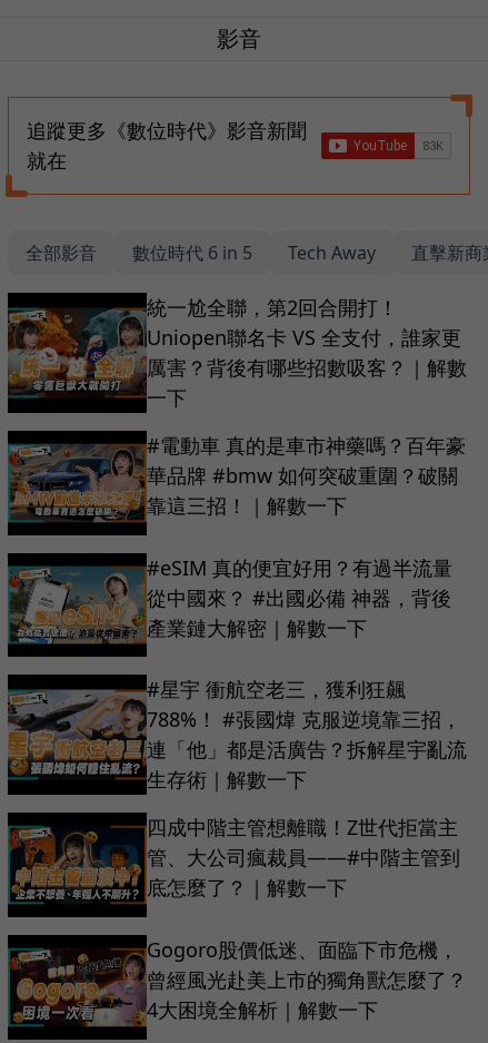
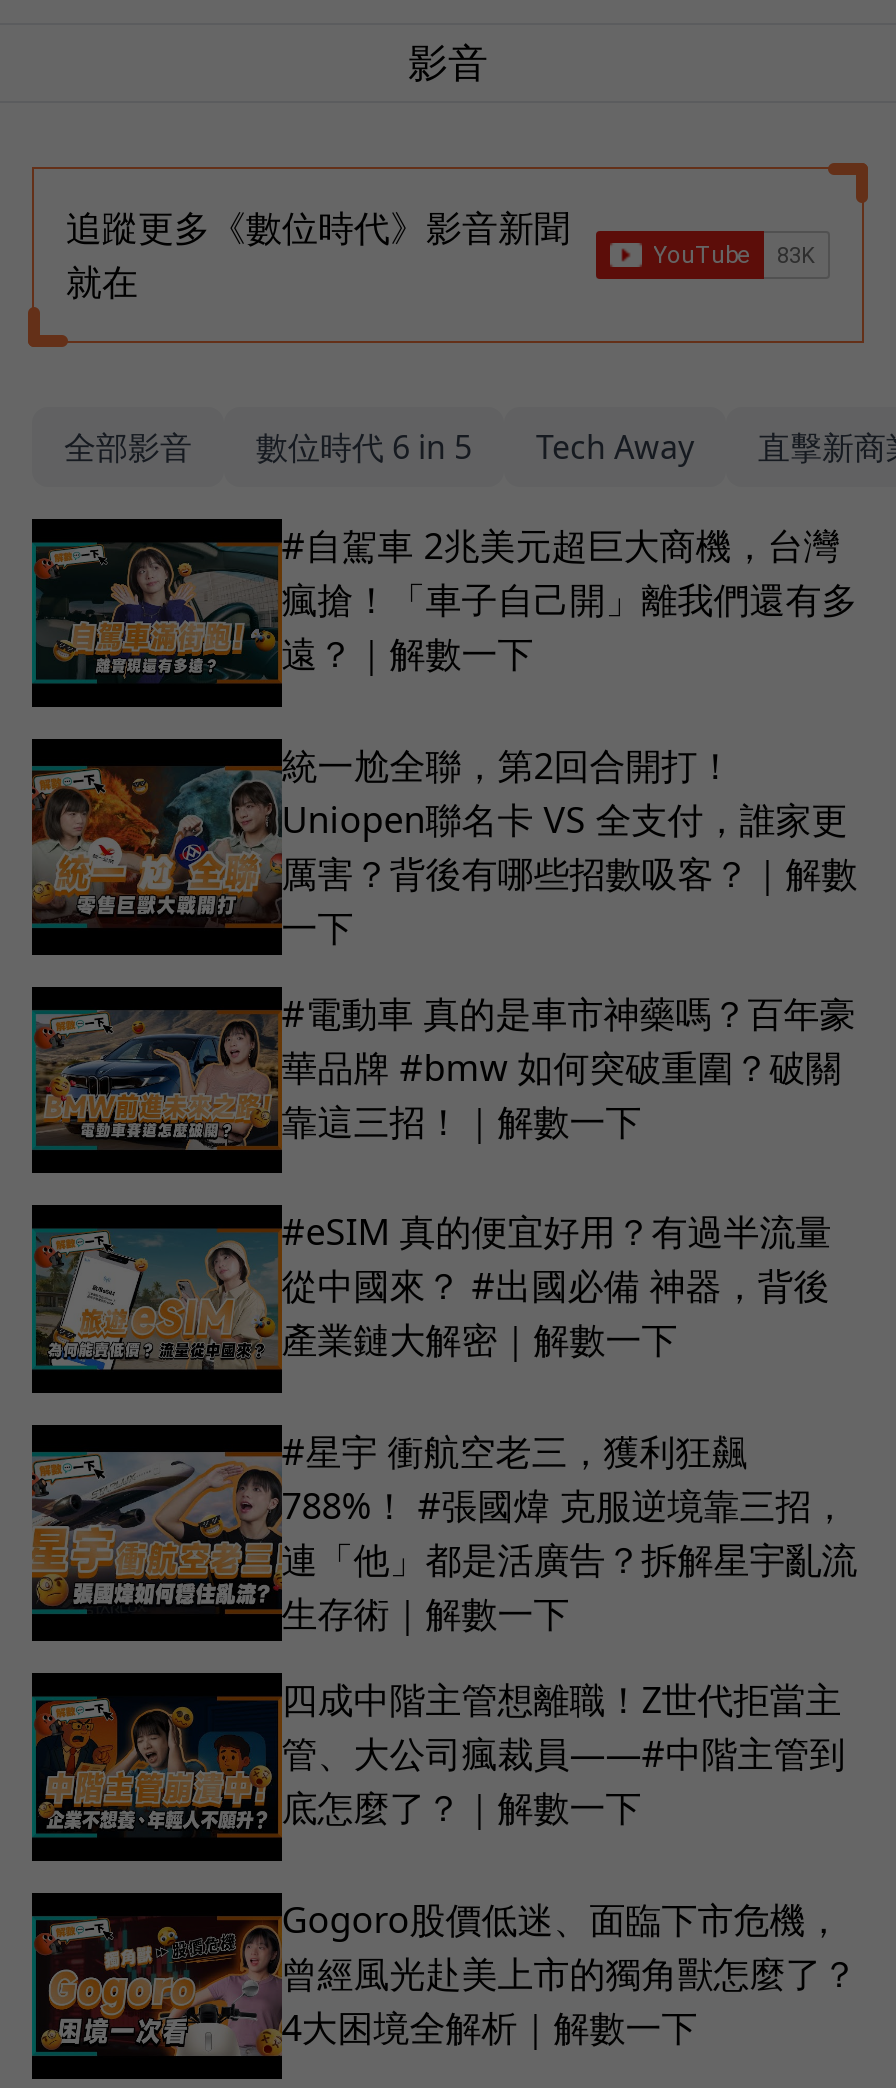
+ [image]
+ #自駕車 2兆美元超巨大商機，台灣
+ 瘋搶！「車子自己開」離我們還有多
+ 遠？｜解數一下
